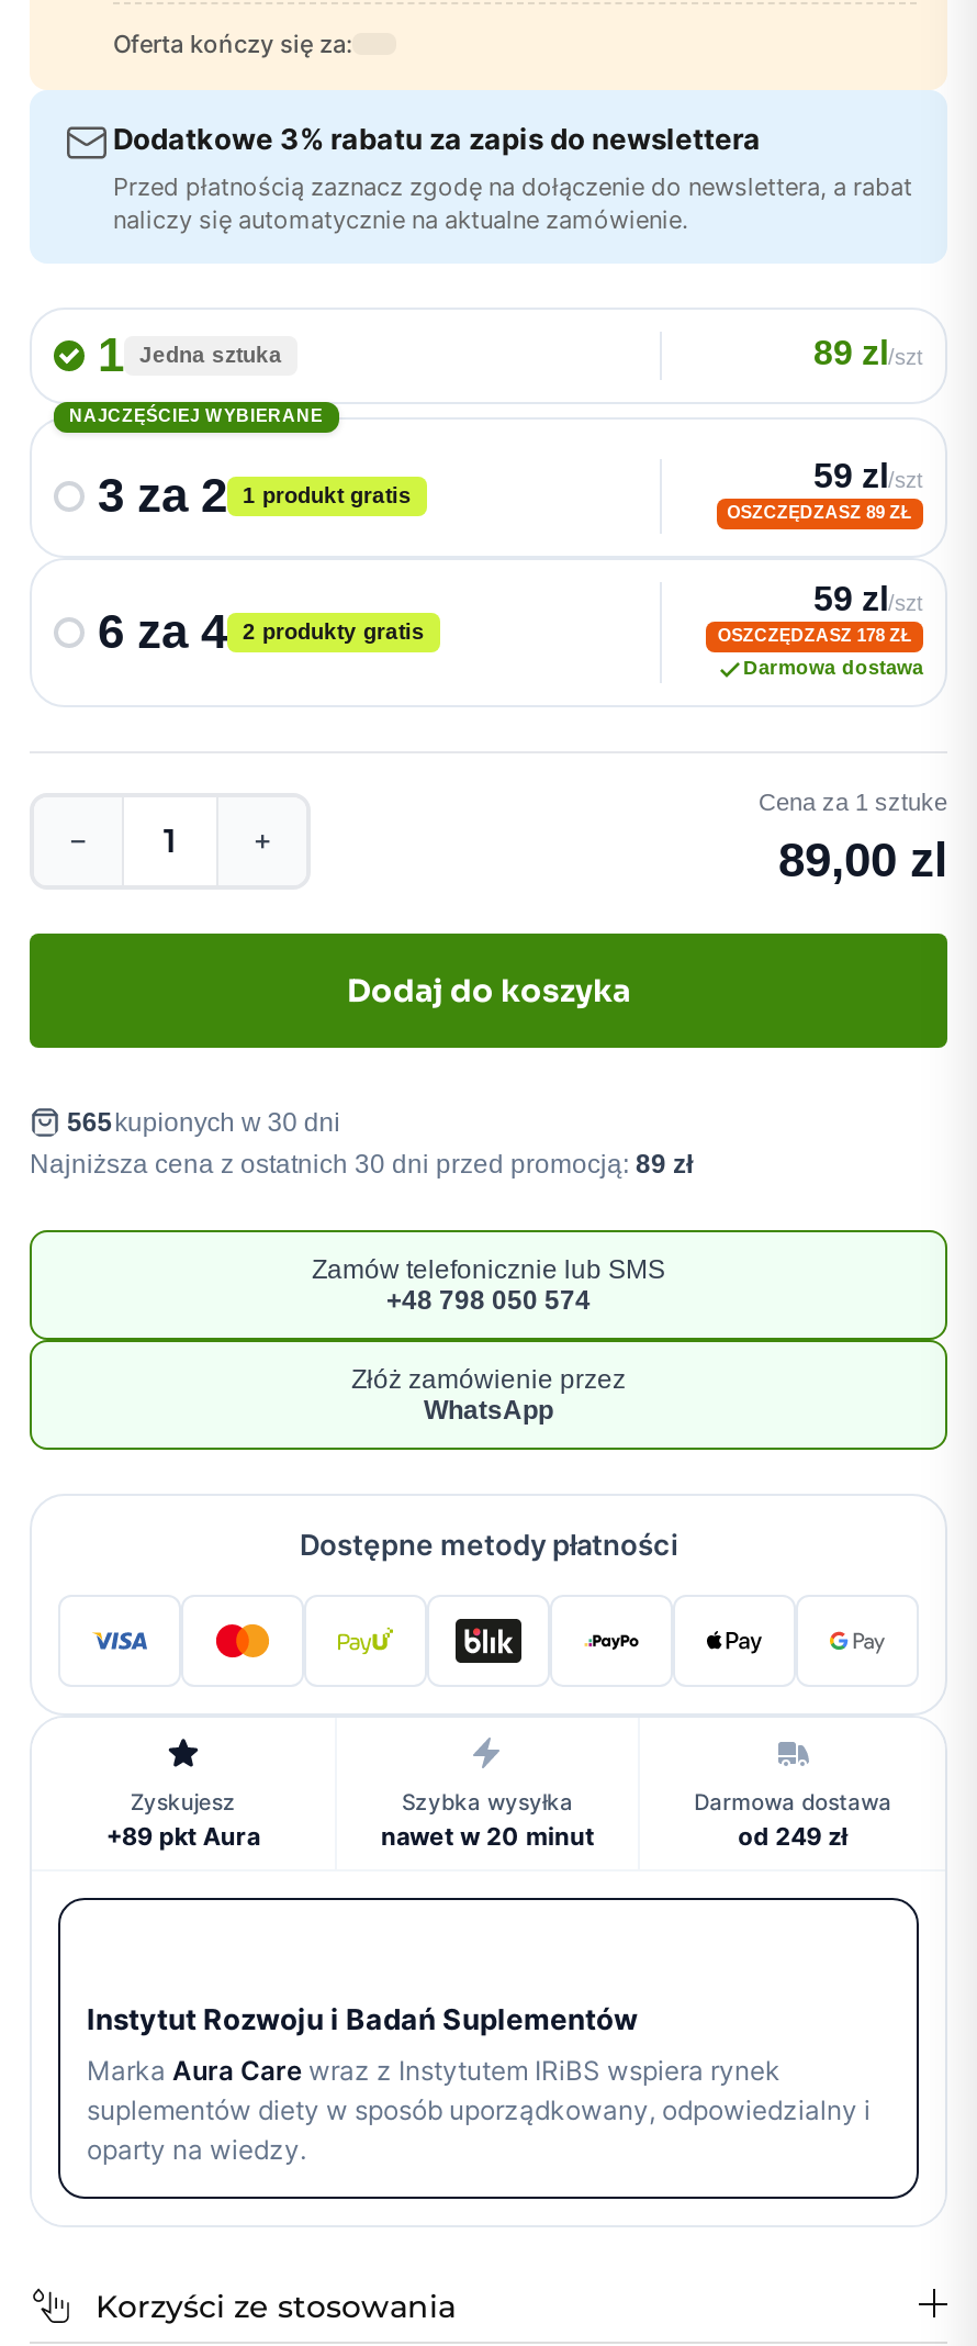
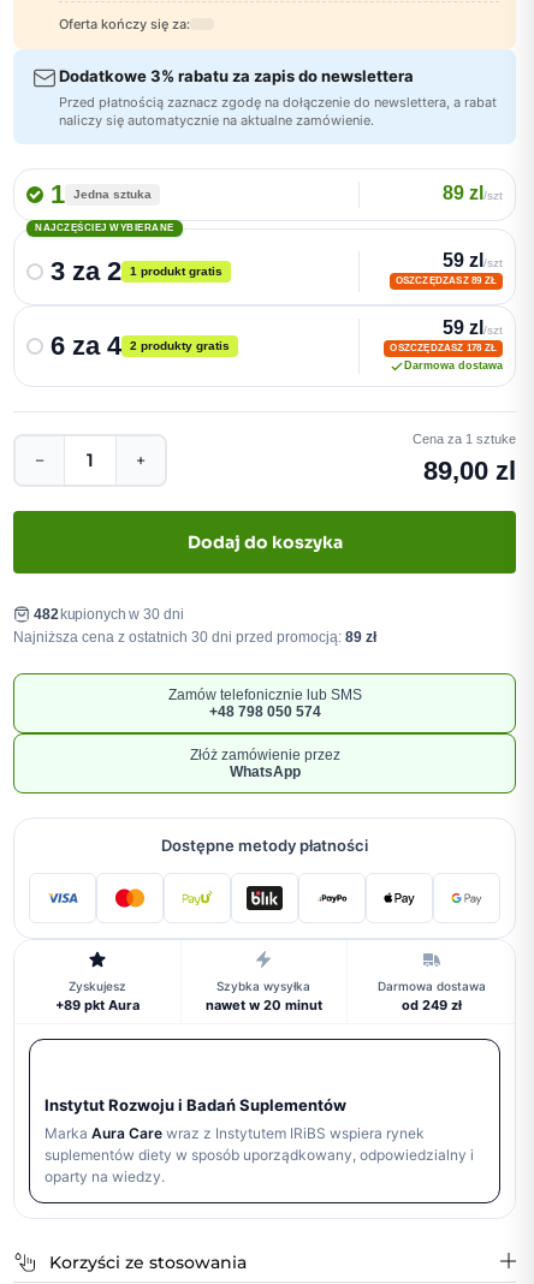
- 565 kupionych w 30 dni
+ 482 kupionych w 30 dni
